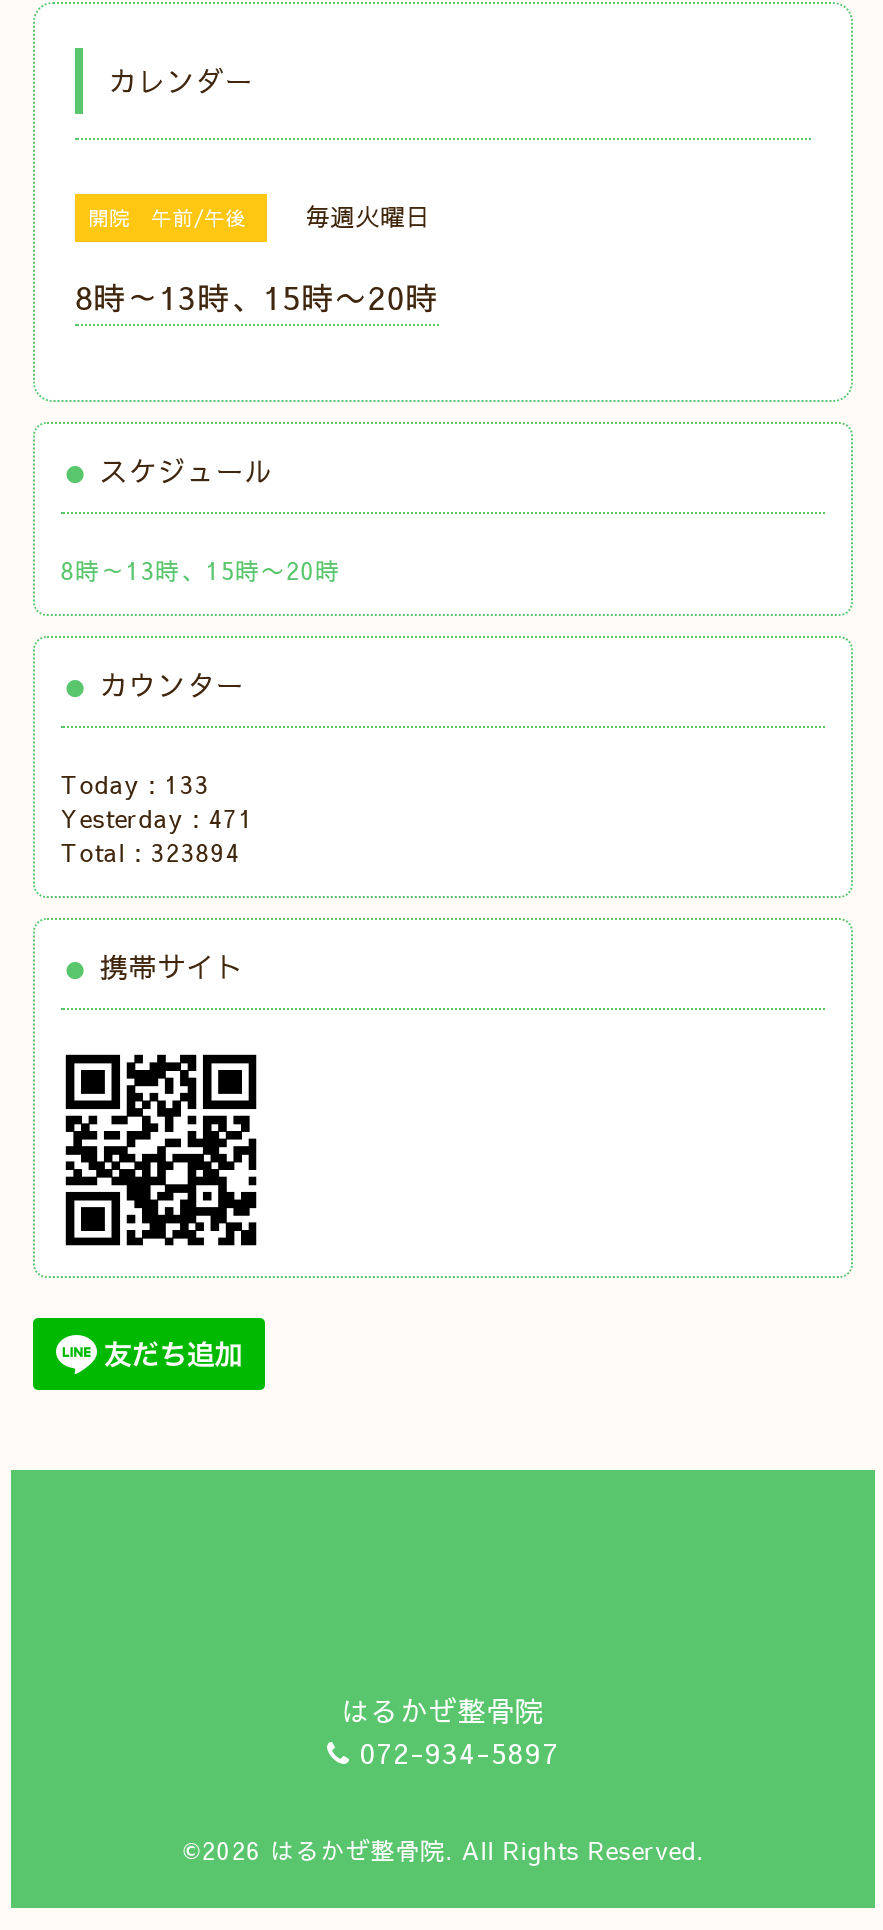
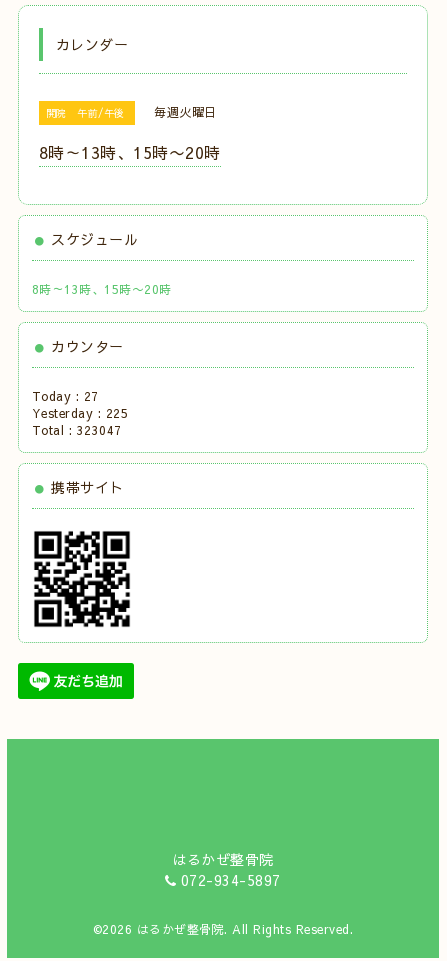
- Today : 133
+ Today : 27

- Yesterday : 471
+ Yesterday : 225

- Total : 323894
+ Total : 323047
